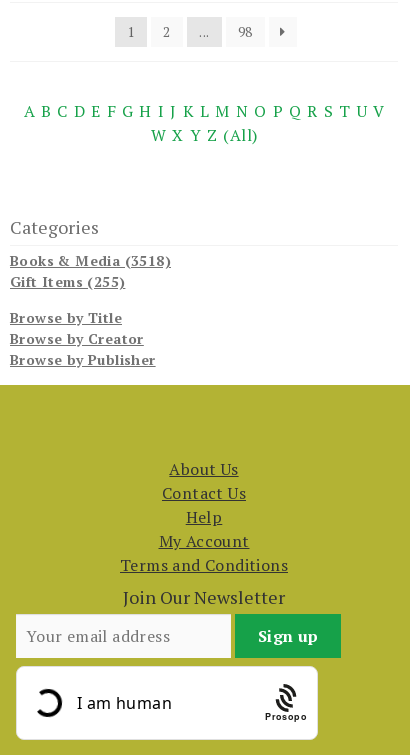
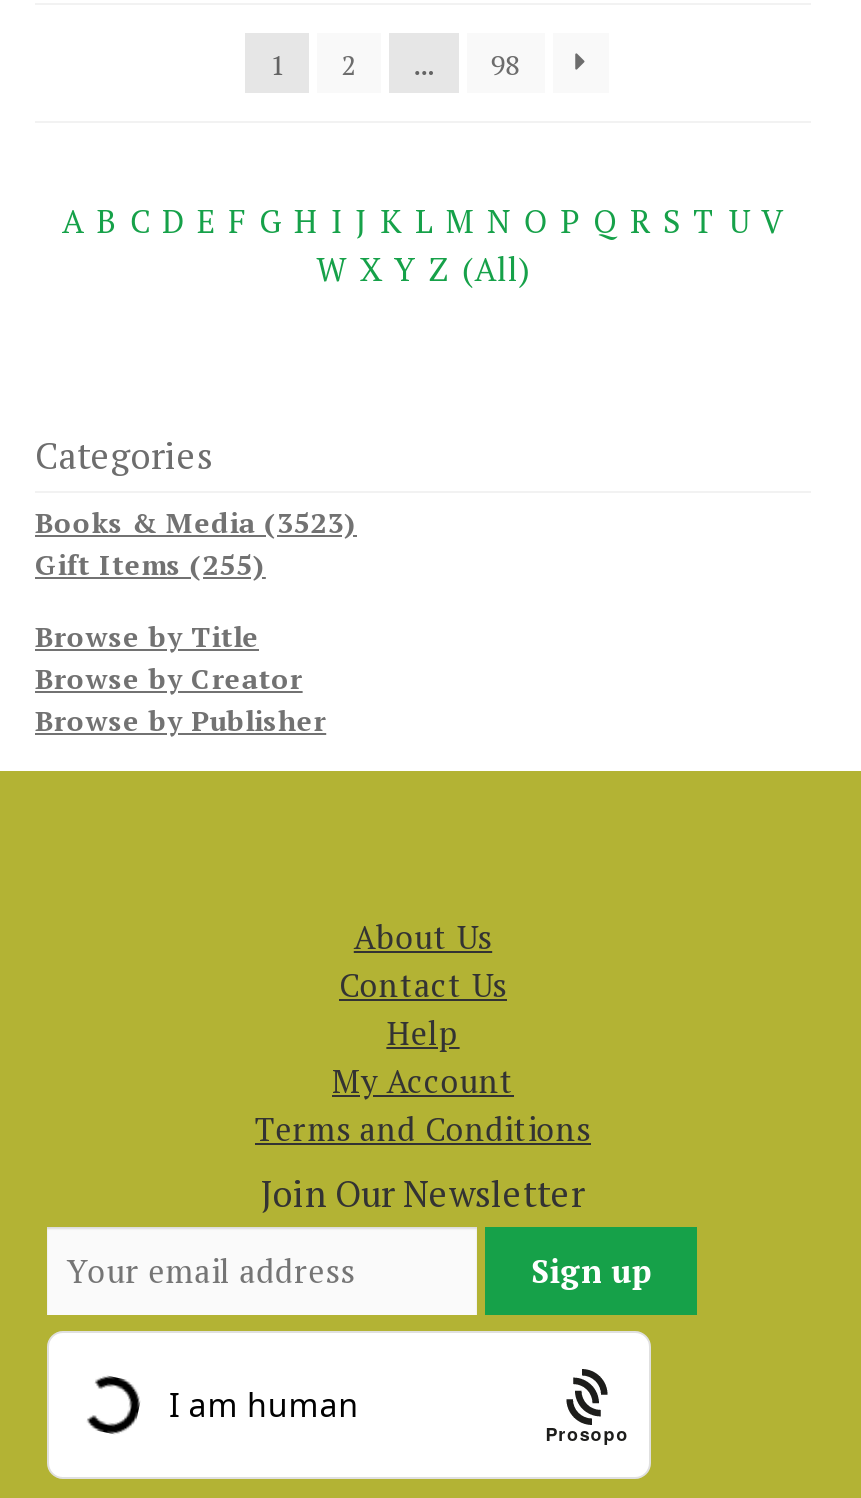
- Books & Media (3518)
+ Books & Media (3523)
